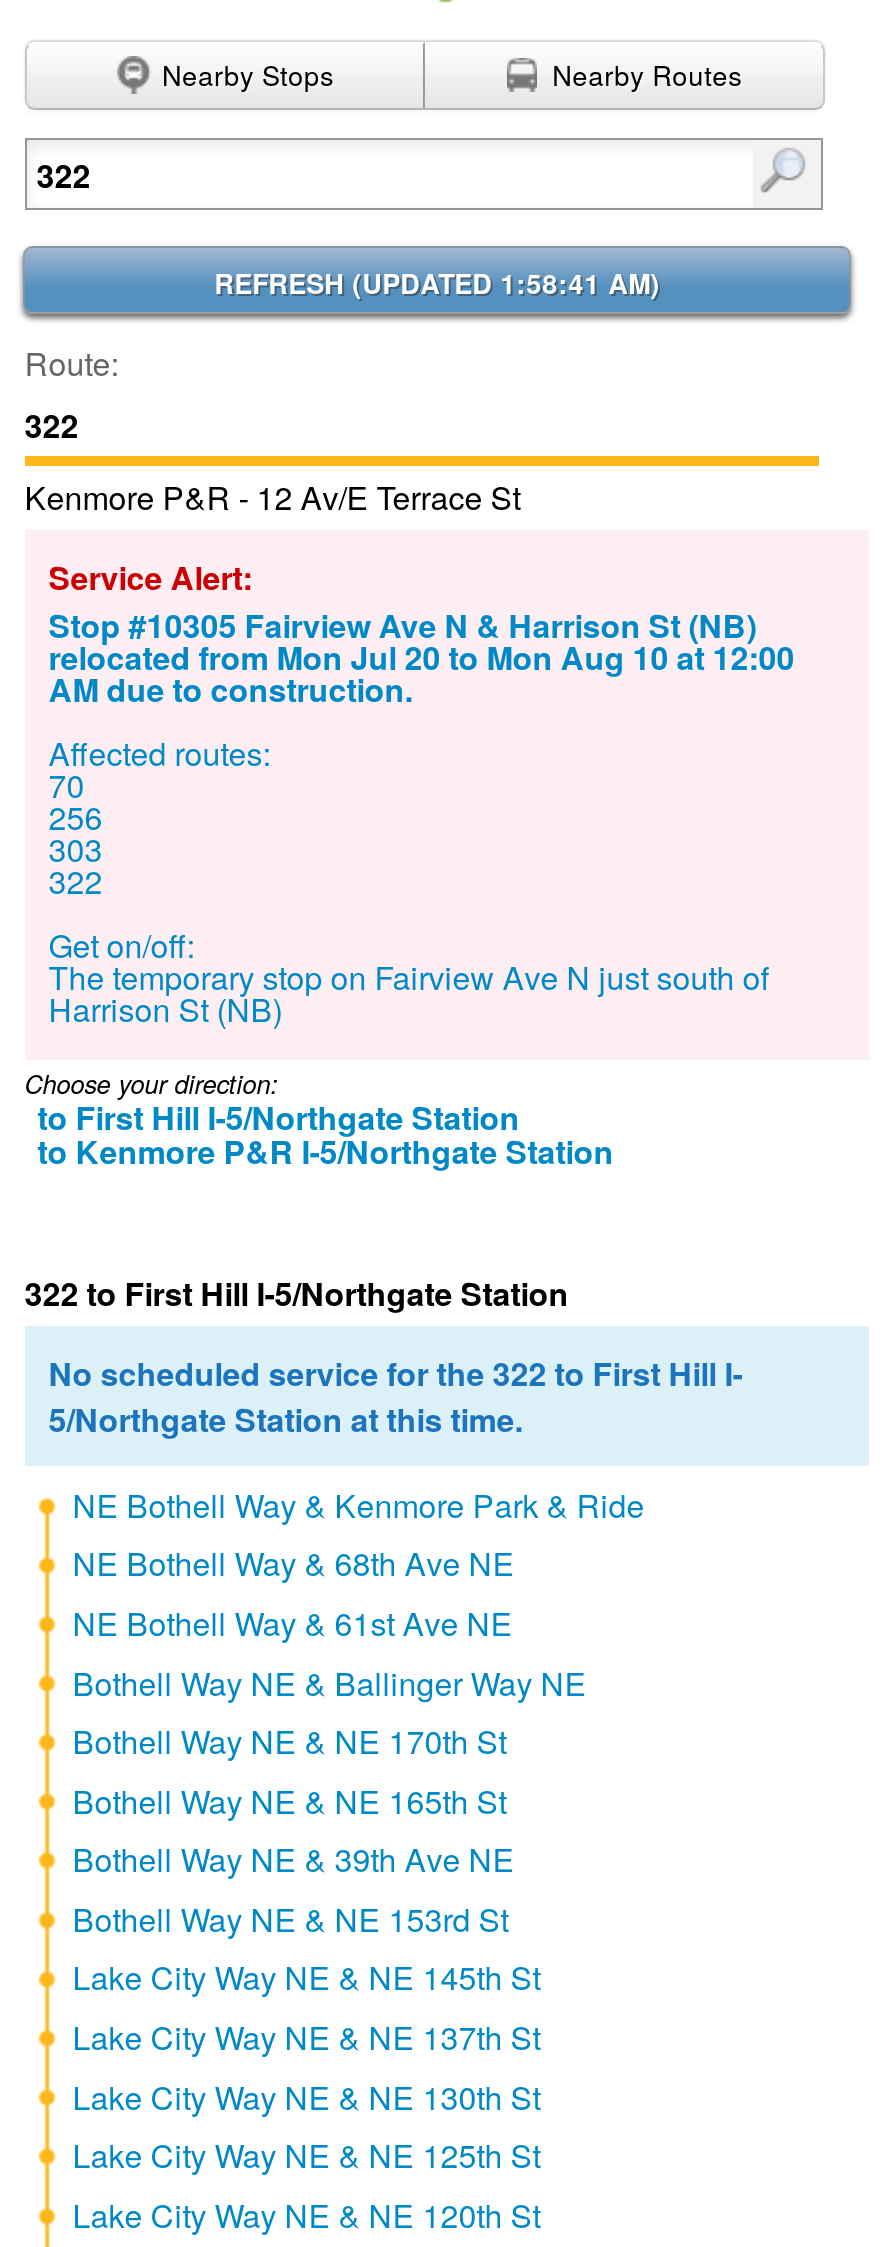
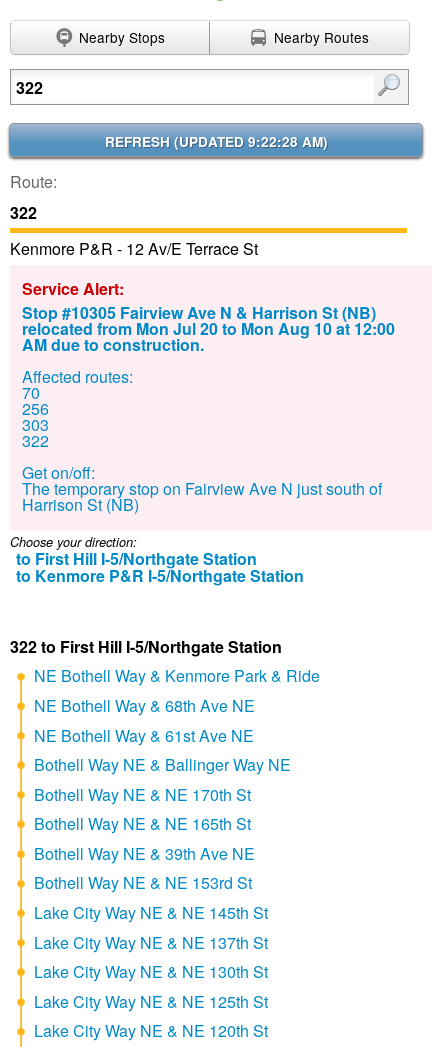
- REFRESH (UPDATED 1:58:41 AM)
+ REFRESH (UPDATED 9:22:28 AM)

- No scheduled service for the 322 to First Hill I-
- 5/Northgate Station at this time.
